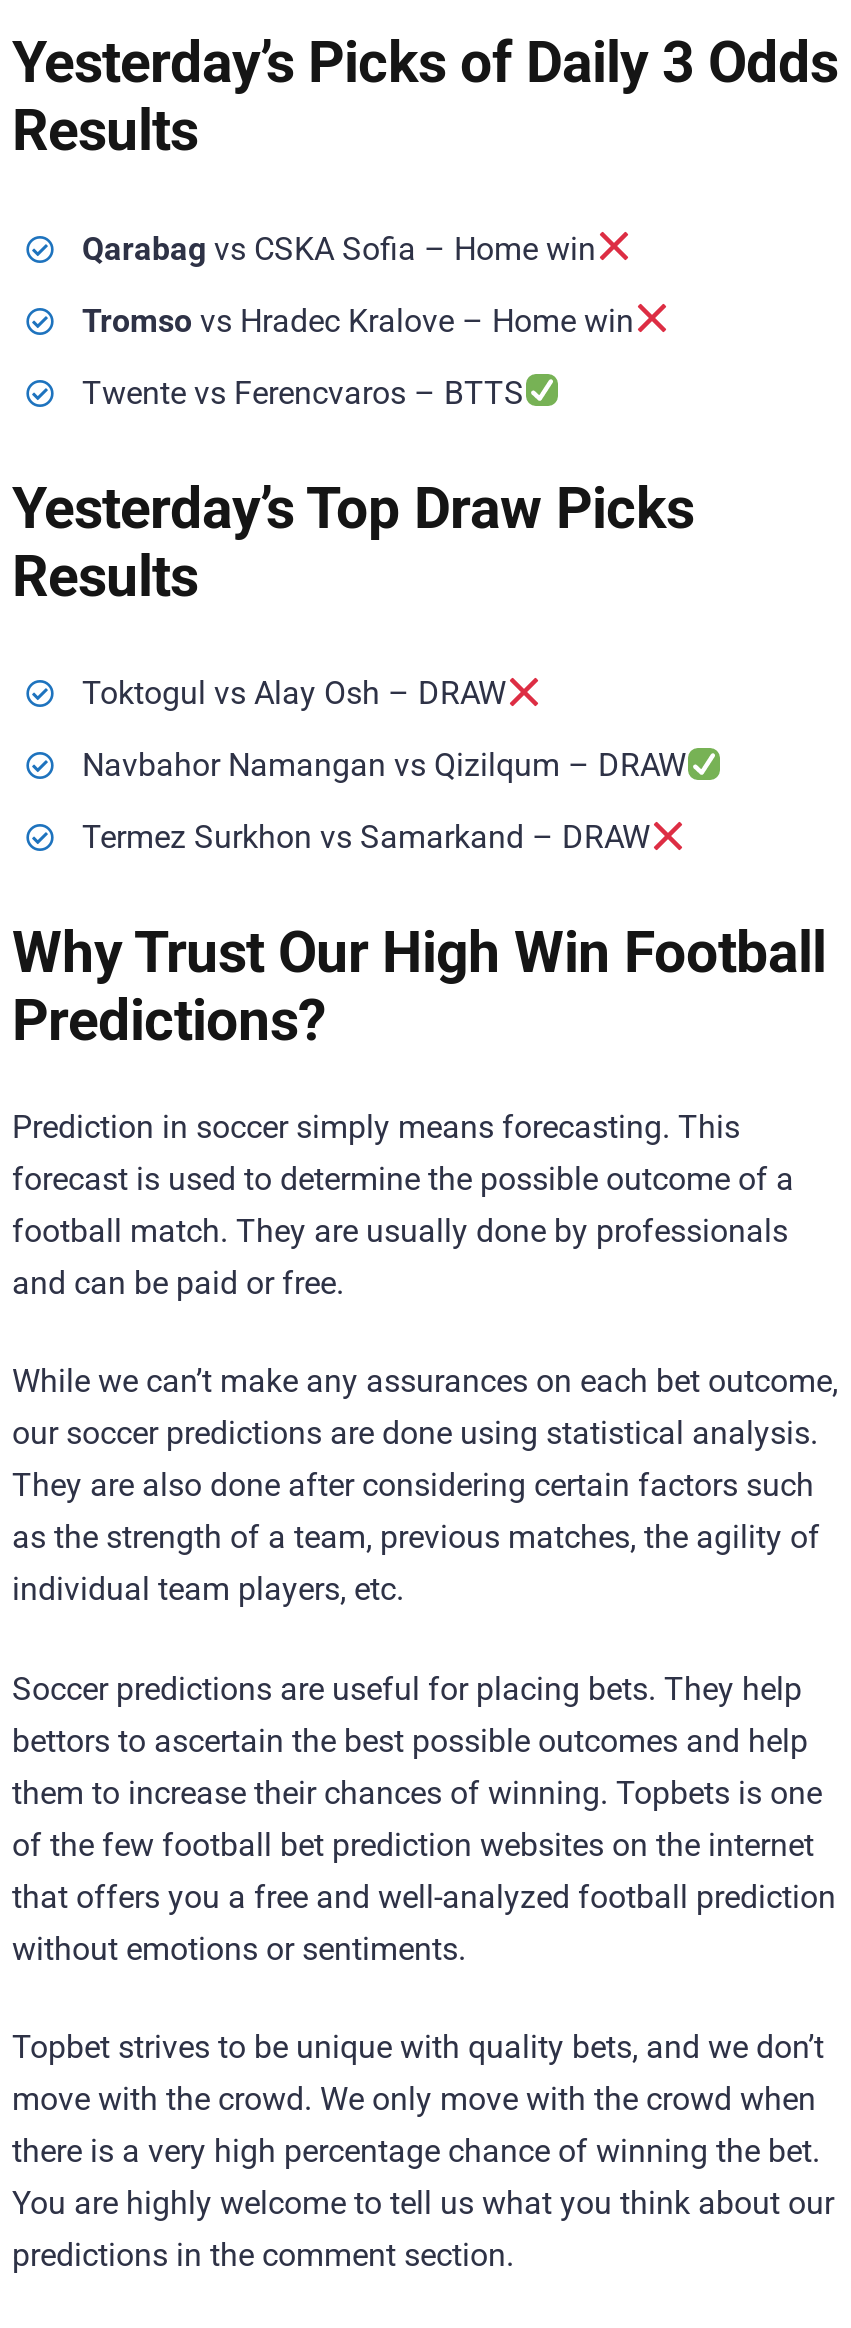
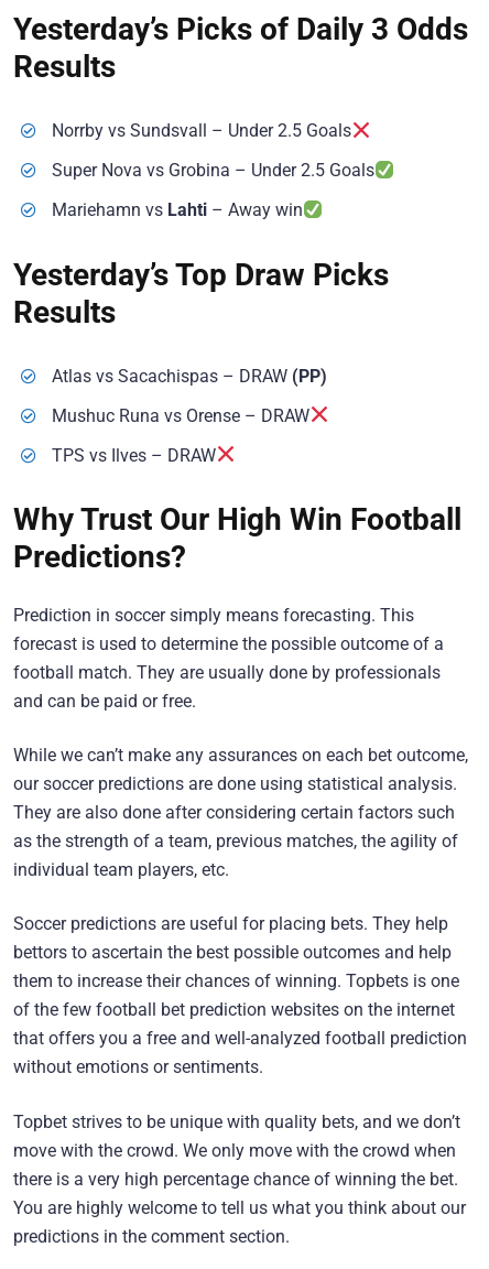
- Qarabag vs CSKA Sofia – Home win
+ Norrby vs Sundsvall – Under 2.5 Goals

- Tromso vs Hradec Kralove – Home win
+ Super Nova vs Grobina – Under 2.5 Goals

- Twente vs Ferencvaros – BTTS
+ Mariehamn vs Lahti – Away win

- Toktogul vs Alay Osh – DRAW
+ Atlas vs Sacachispas – DRAW (PP)

- Navbahor Namangan vs Qizilqum – DRAW
+ Mushuc Runa vs Orense – DRAW

- Termez Surkhon vs Samarkand – DRAW
+ TPS vs Ilves – DRAW
